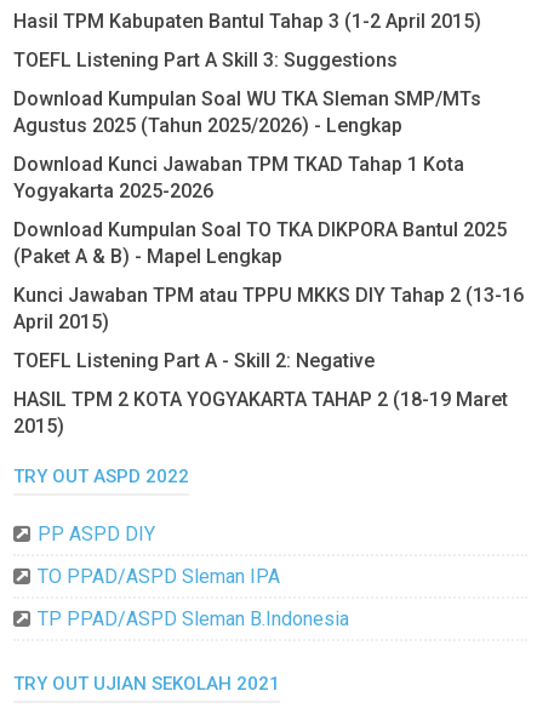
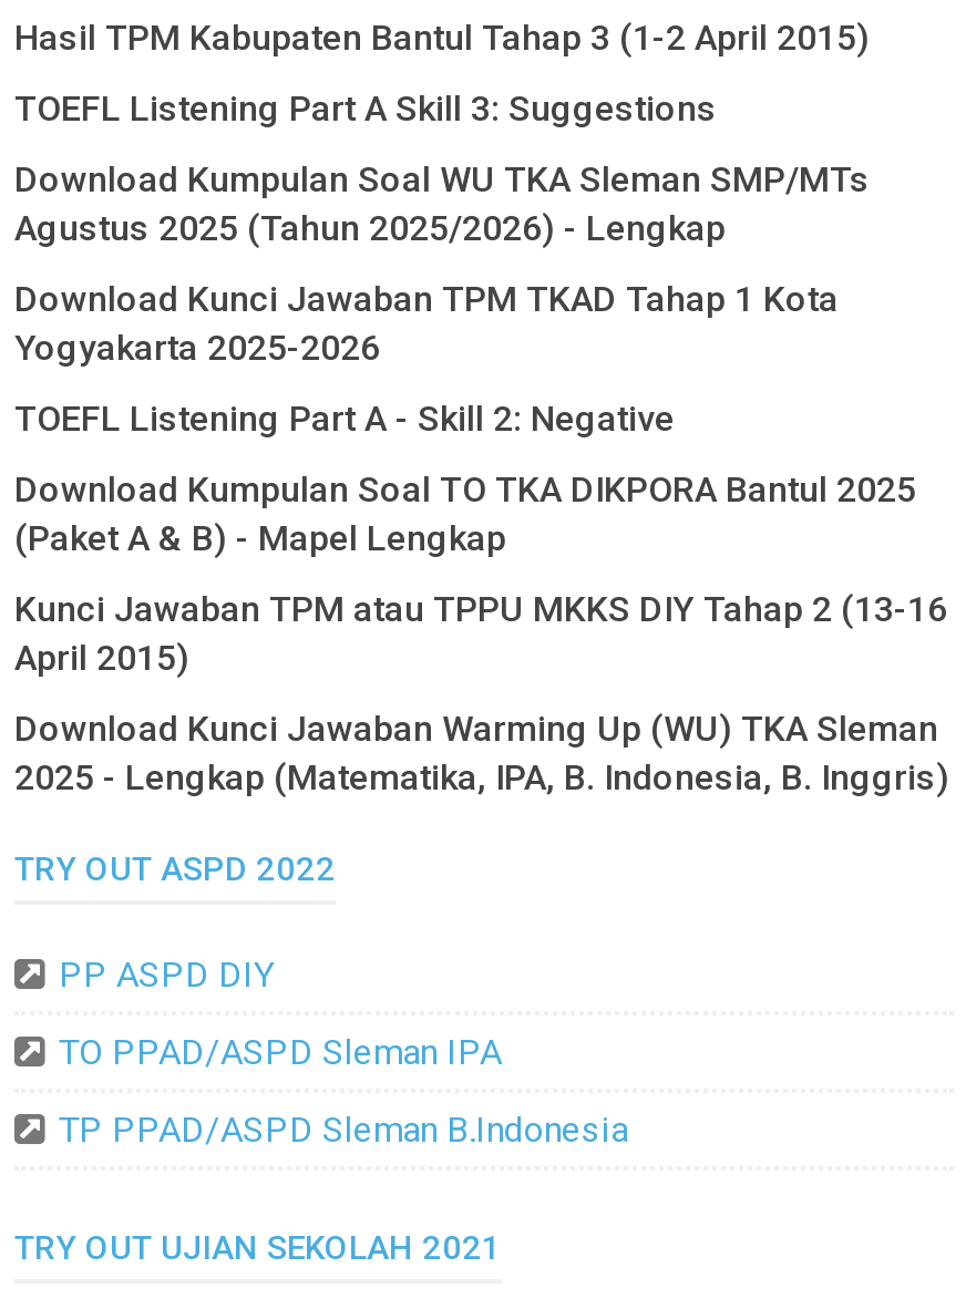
moved down: Download Kumpulan Soal TO TKA DIKPORA Bantul 2025 | (Paket A & B) - Mapel Lengkap | Kunci Jawaban TPM atau TPPU MKKS DIY Tahap 2 (13-16 | April 2015)

moved up: TOEFL Listening Part A - Skill 2: Negative

- HASIL TPM 2 KOTA YOGYAKARTA TAHAP 2 (18-19 Maret
- 2015)
+ Download Kunci Jawaban Warming Up (WU) TKA Sleman
+ 2025 - Lengkap (Matematika, IPA, B. Indonesia, B. Inggris)
